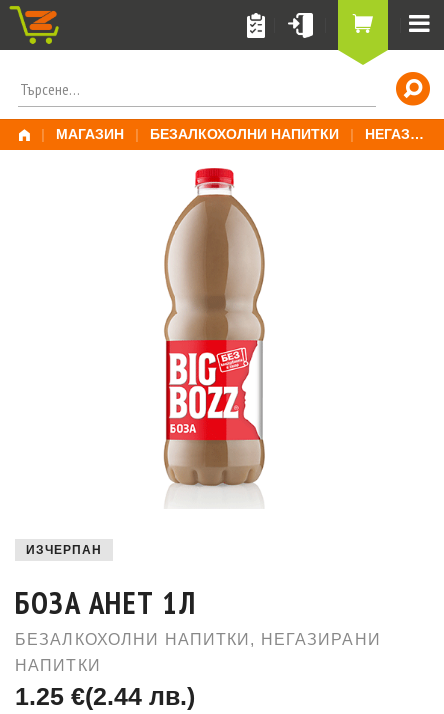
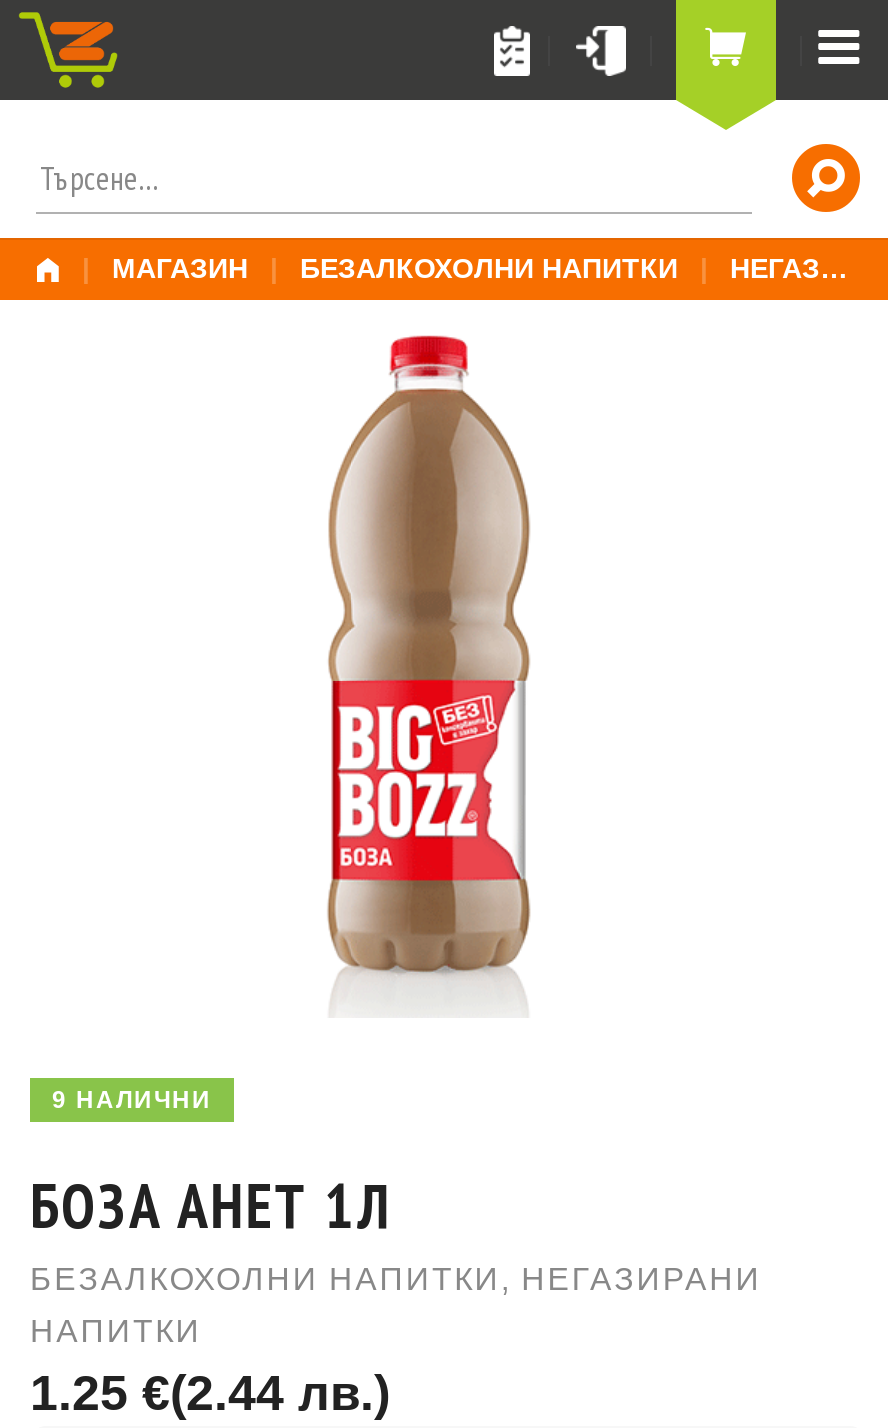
- ИЗЧЕРПАН
+ 9 НАЛИЧНИ
